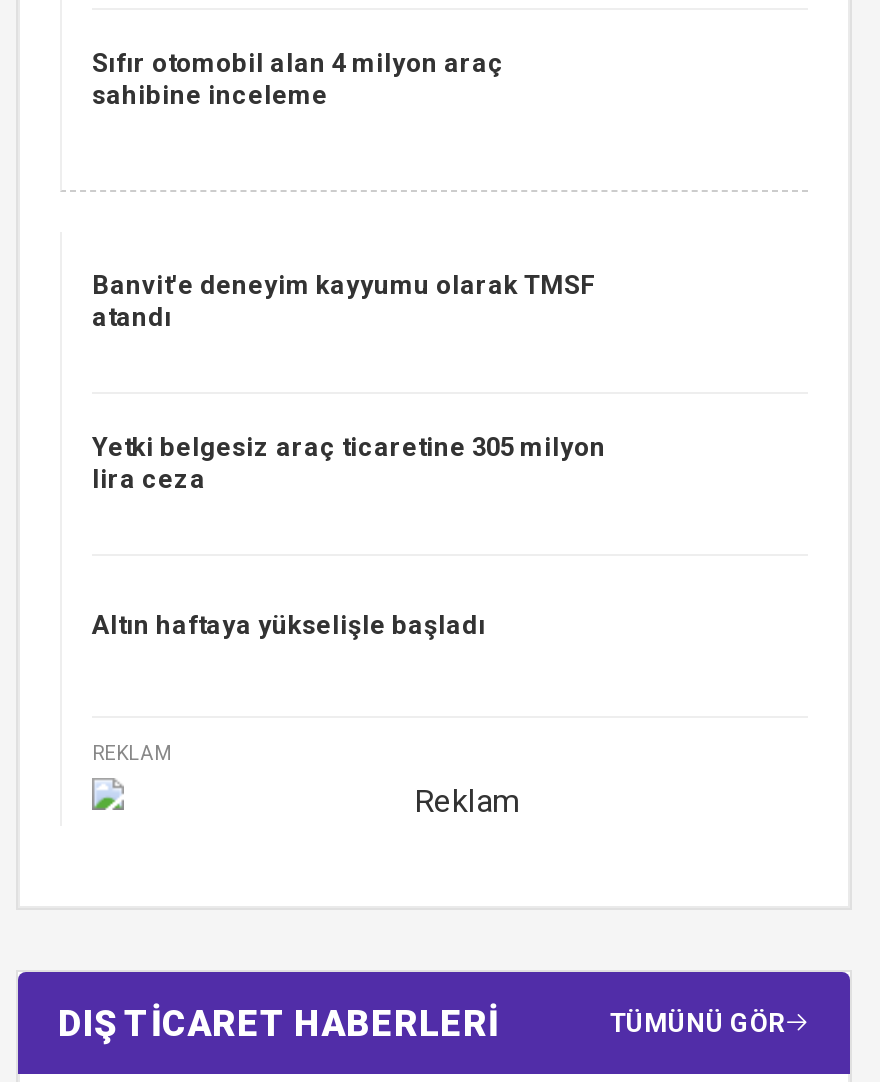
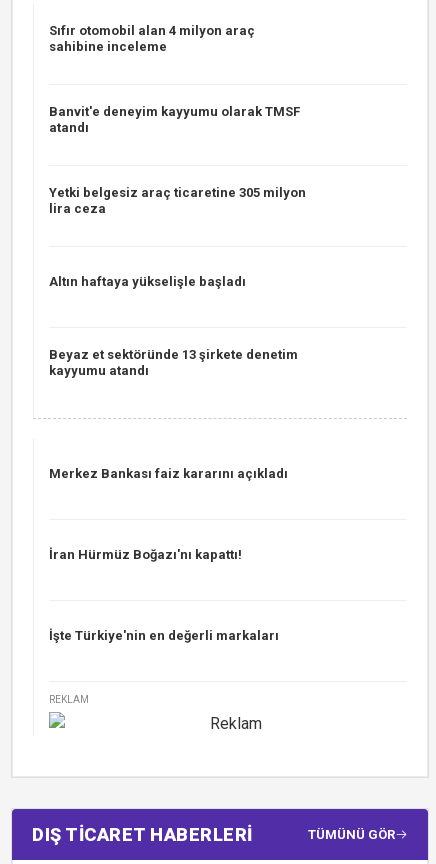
moved up: Banvit'e deneyim kayyumu olarak TMSF | atandı | Yetki belgesiz araç ticaretine 305 milyon | lira ceza | Altın haftaya yükselişle başladı

+ Beyaz et sektöründe 13 şirkete denetim
+ kayyumu atandı

+ Merkez Bankası faiz kararını açıkladı

+ İran Hürmüz Boğazı'nı kapattı!

+ İşte Türkiye'nin en değerli markaları
